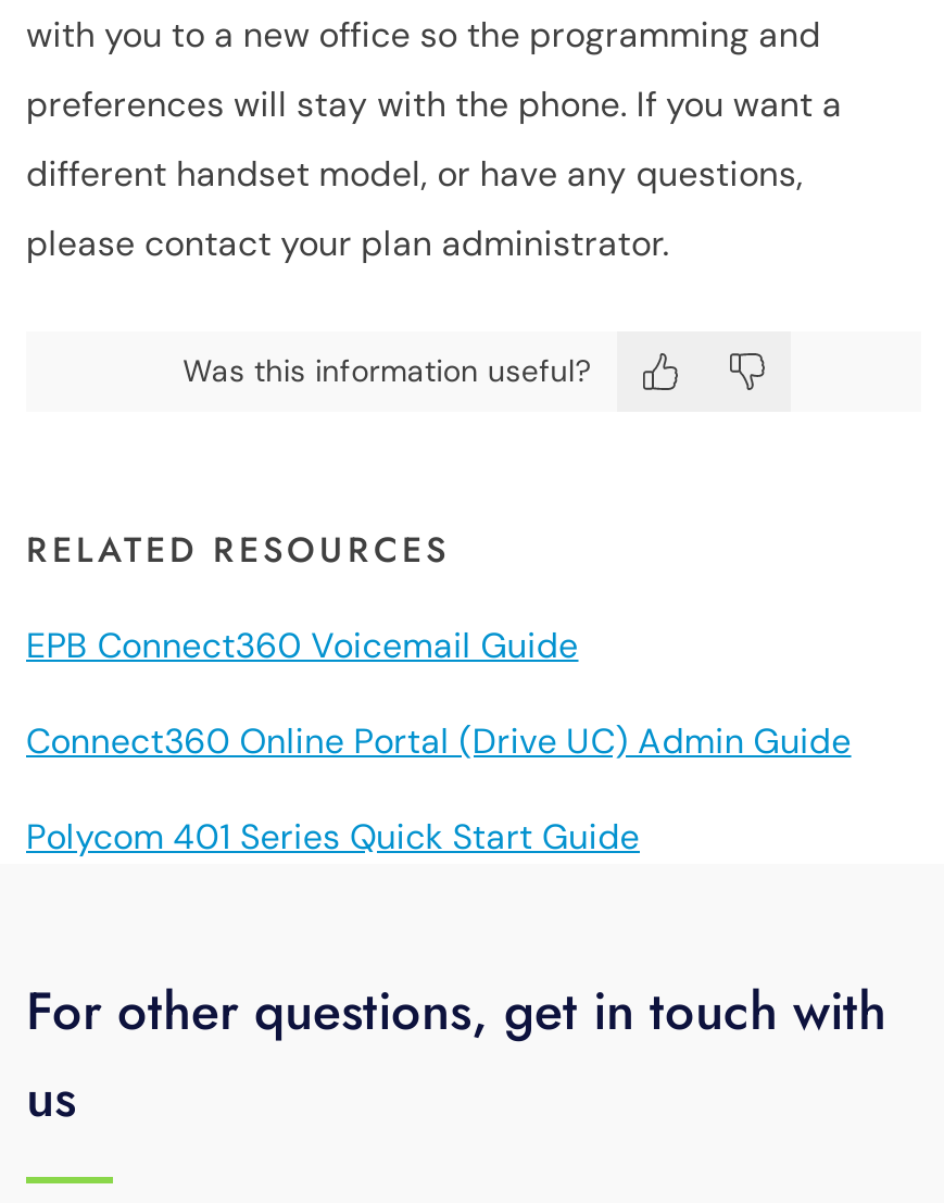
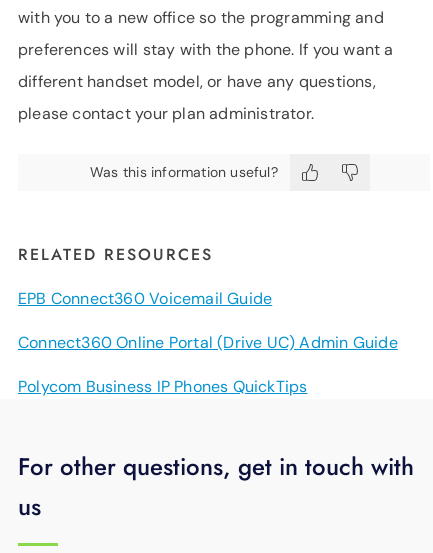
- Polycom 401 Series Quick Start Guide
+ Polycom Business IP Phones QuickTips
